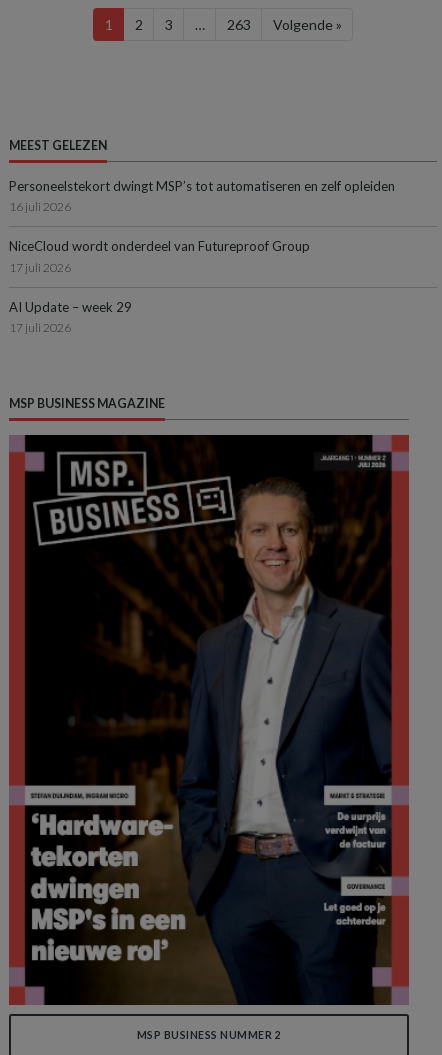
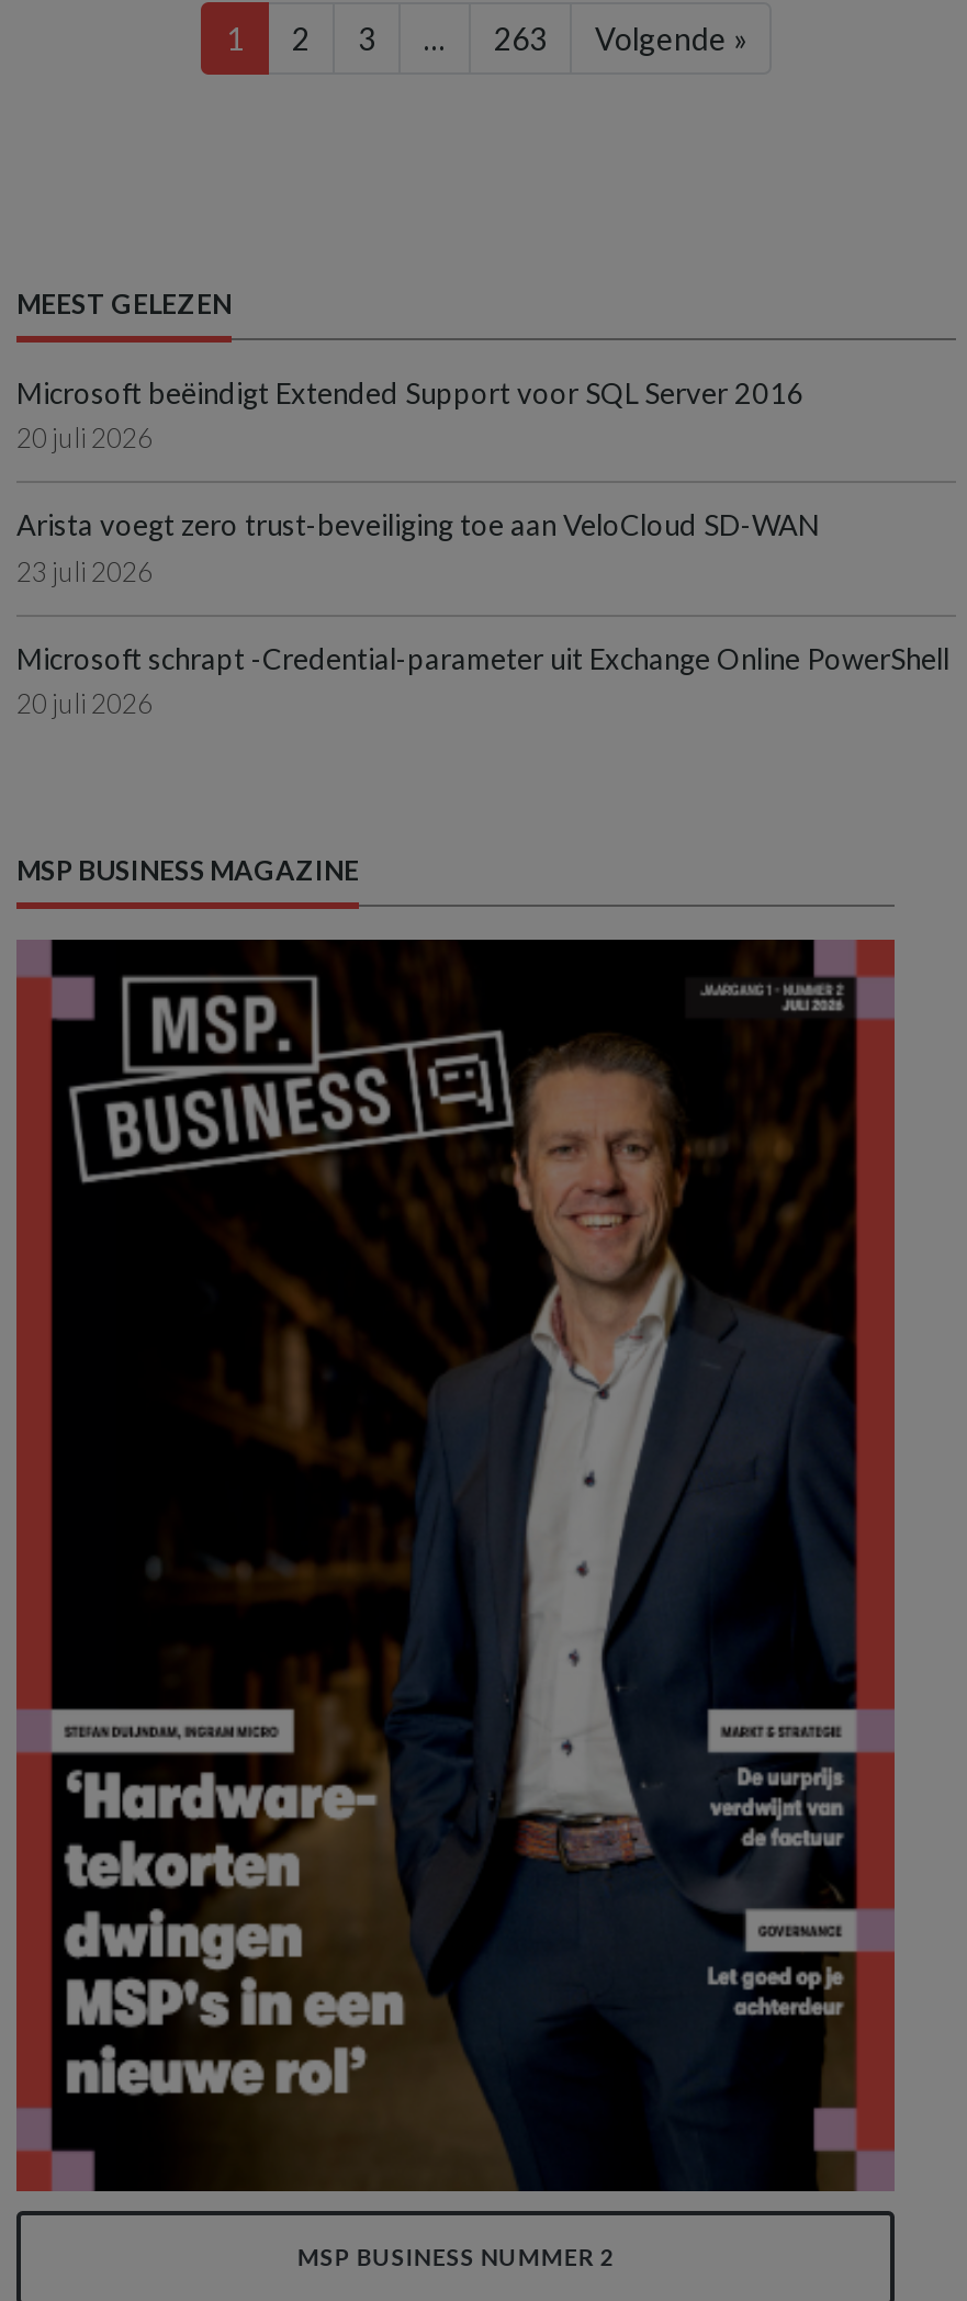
- Personeelstekort dwingt MSP’s tot automatiseren en zelf opleiden
- 16 juli 2026
+ Microsoft beëindigt Extended Support voor SQL Server 2016
+ 20 juli 2026

- NiceCloud wordt onderdeel van Futureproof Group
- 17 juli 2026
+ Arista voegt zero trust-beveiliging toe aan VeloCloud SD-WAN
+ 23 juli 2026

- AI Update – week 29
- 17 juli 2026
+ Microsoft schrapt -Credential-parameter uit Exchange Online PowerShell
+ 20 juli 2026
